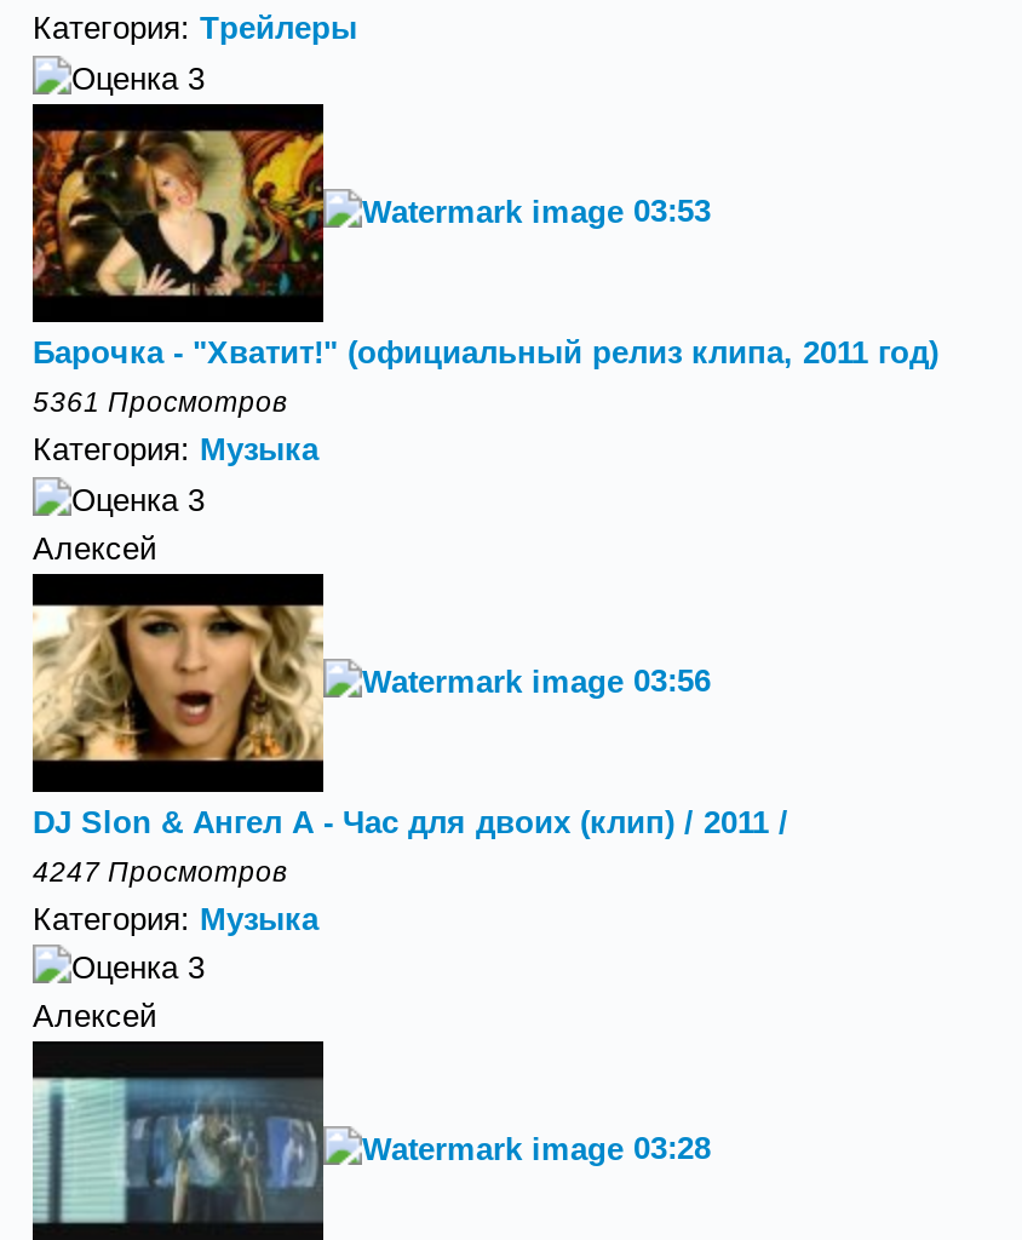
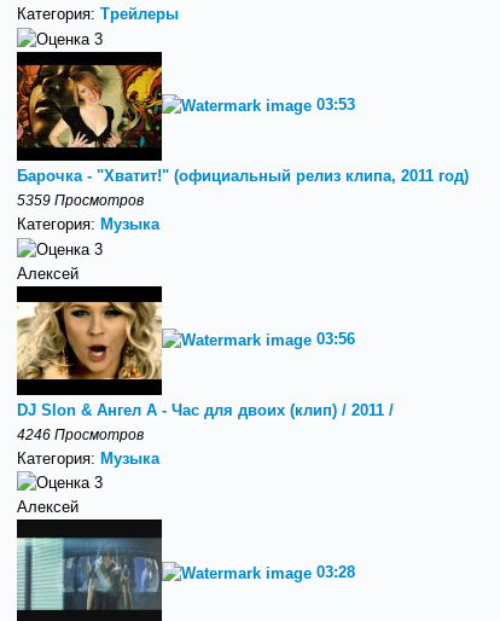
- 5361 Просмотров
+ 5359 Просмотров

- 4247 Просмотров
+ 4246 Просмотров
